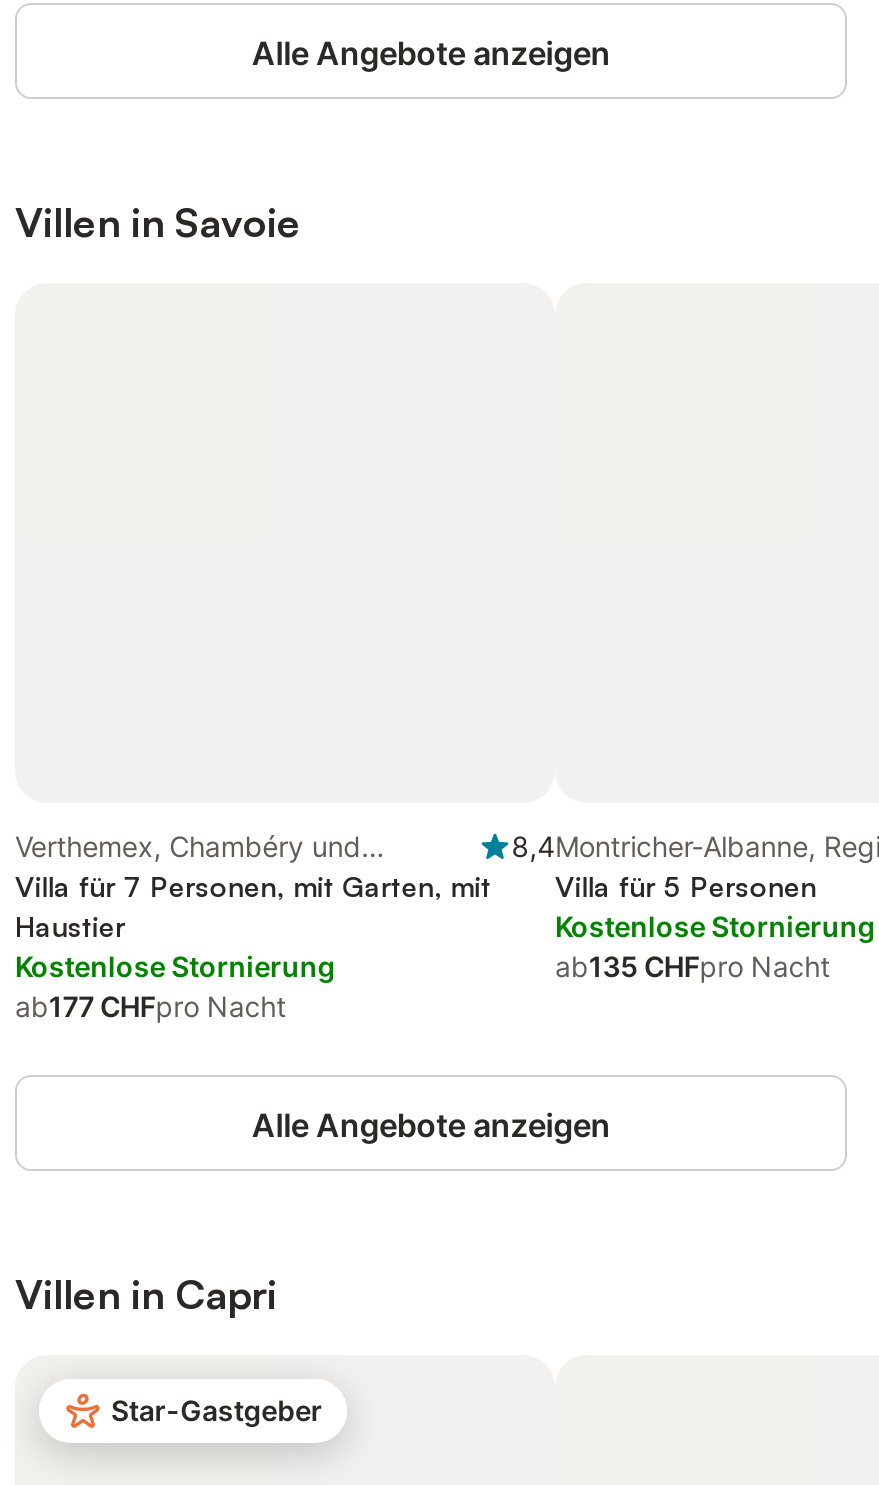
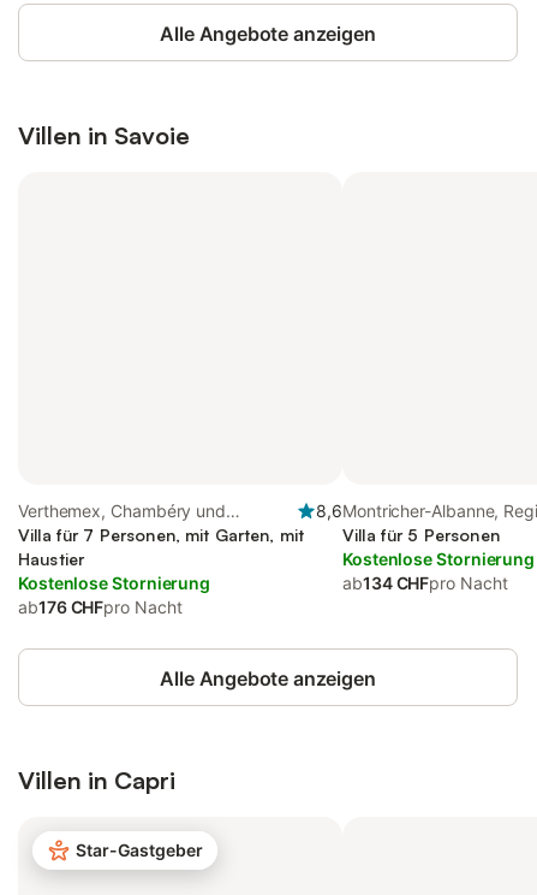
- 8,4
+ 8,6

- ab135 CHFpro Nacht
+ ab134 CHFpro Nacht

- ab177 CHFpro Nacht
+ ab176 CHFpro Nacht
